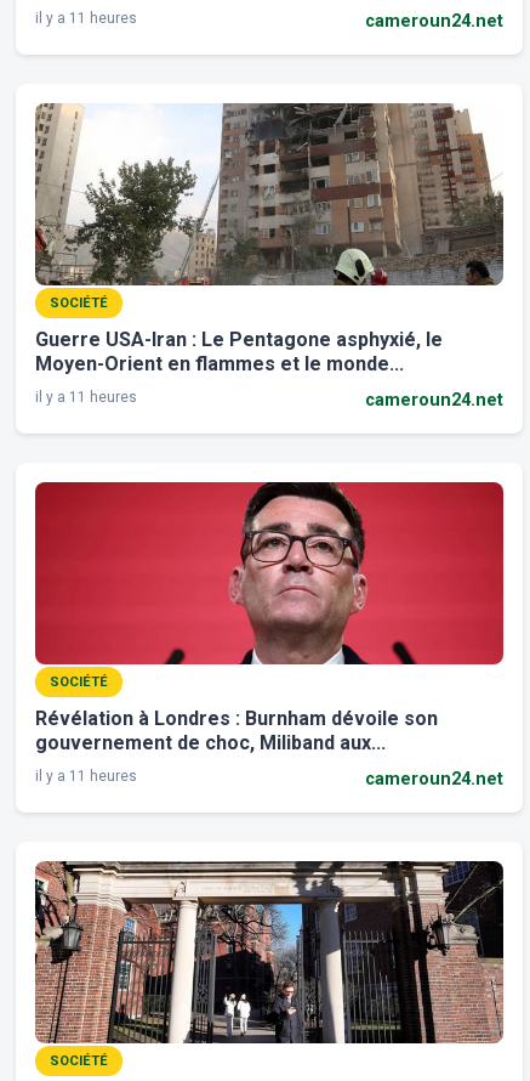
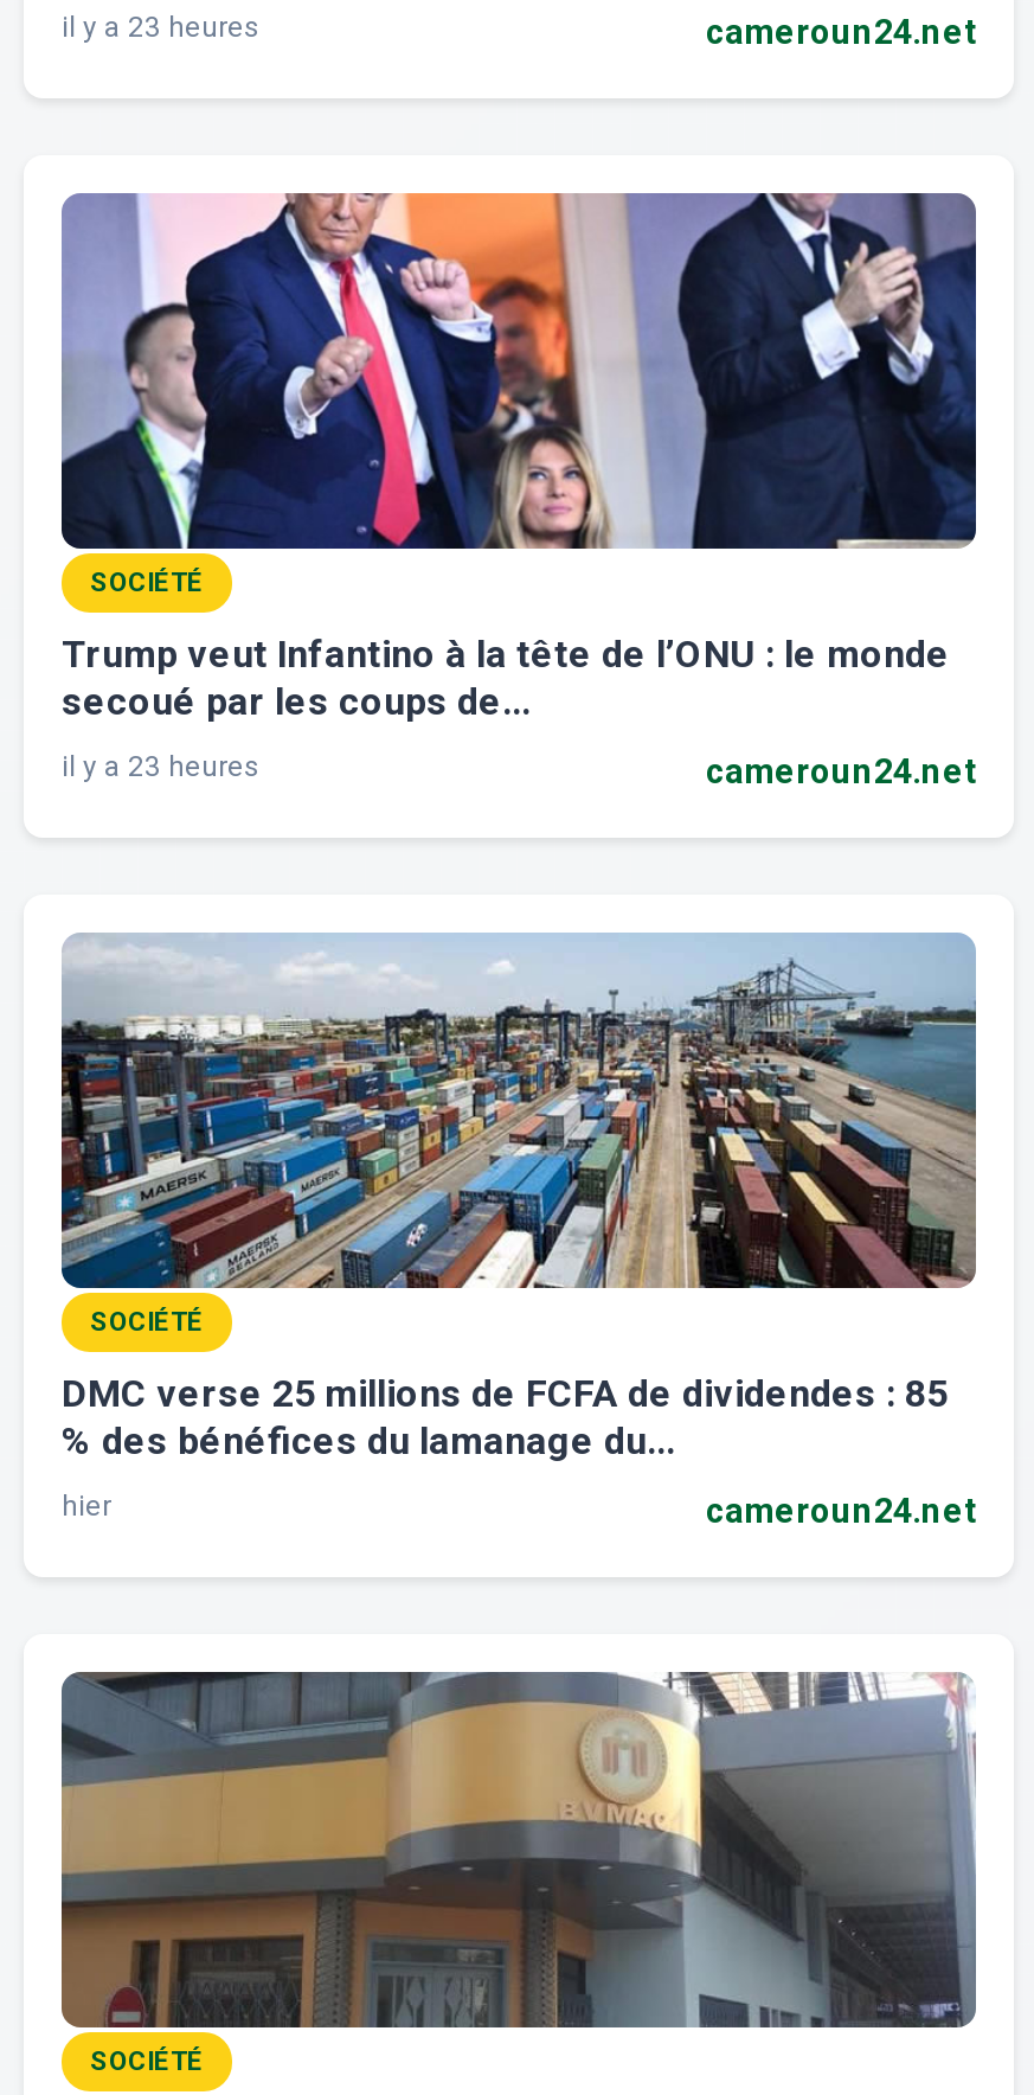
- il y a 11 heures
+ il y a 23 heures

- [image]
- Guerre USA-Iran : Le Pentagone asphyxié, le
- Moyen-Orient en flammes et le monde...
+ [image]
+ Trump veut Infantino à la tête de l’ONU : le monde
+ secoué par les coups de...

- il y a 11 heures
+ il y a 23 heures

- [image]
- Révélation à Londres : Burnham dévoile son
- gouvernement de choc, Miliband aux...
+ [image]
+ DMC verse 25 millions de FCFA de dividendes : 85
+ % des bénéfices du lamanage du...

- il y a 11 heures
+ hier

- [image]
+ [image]
